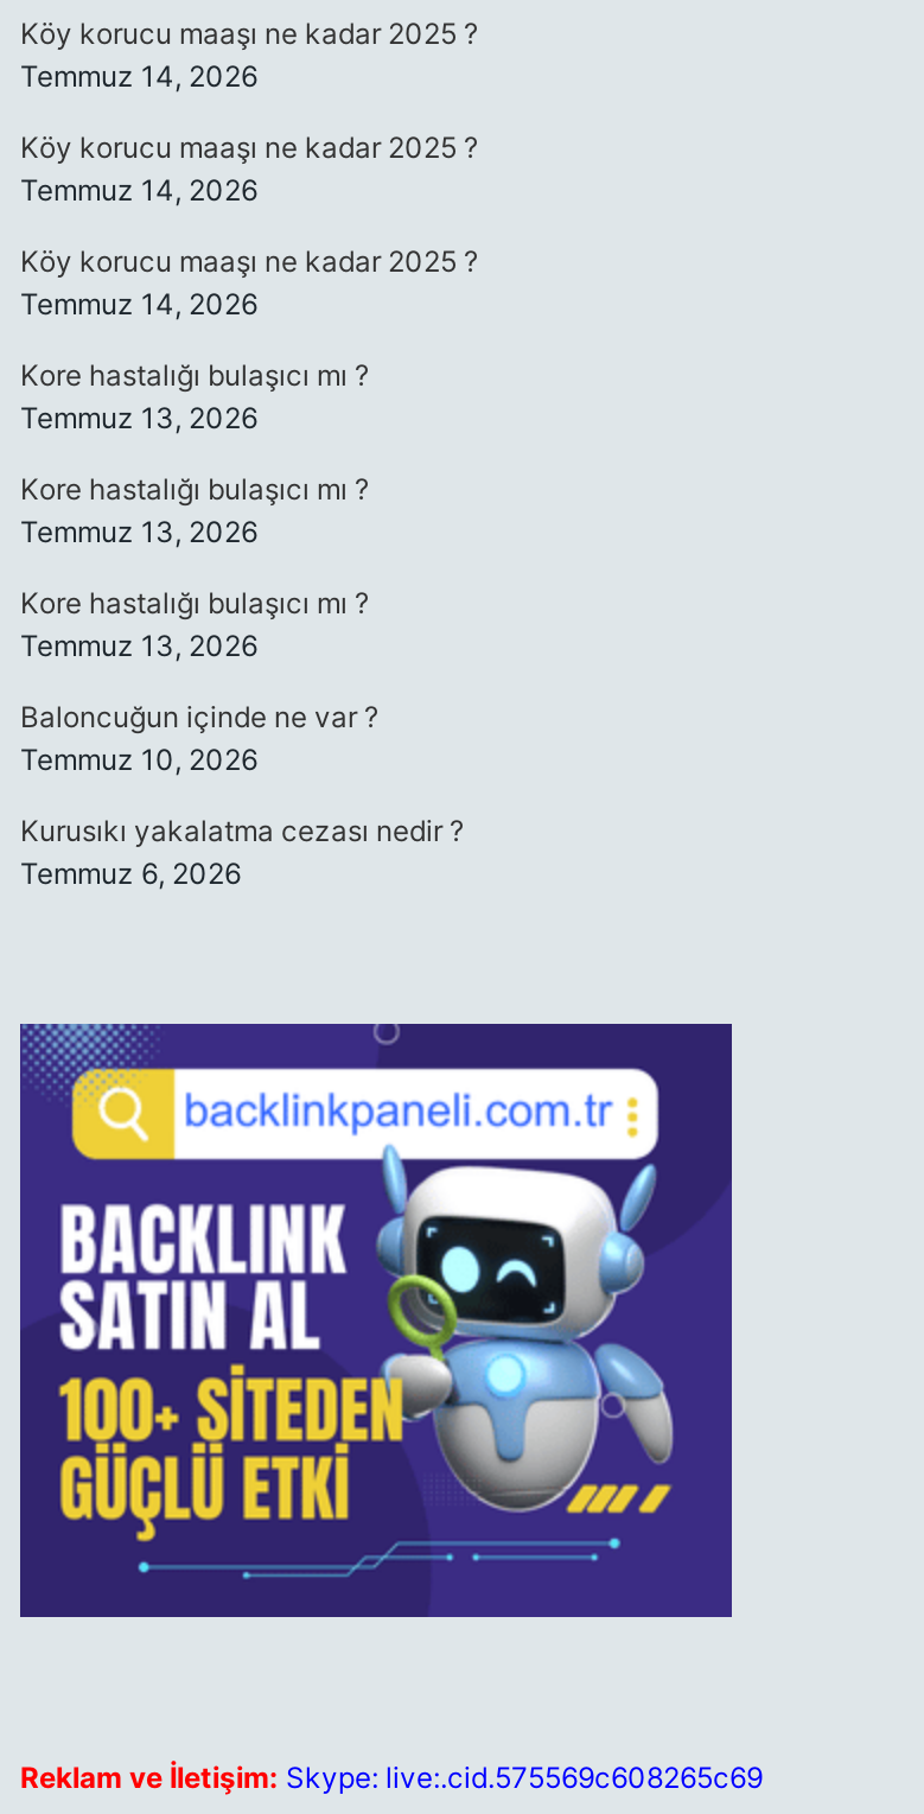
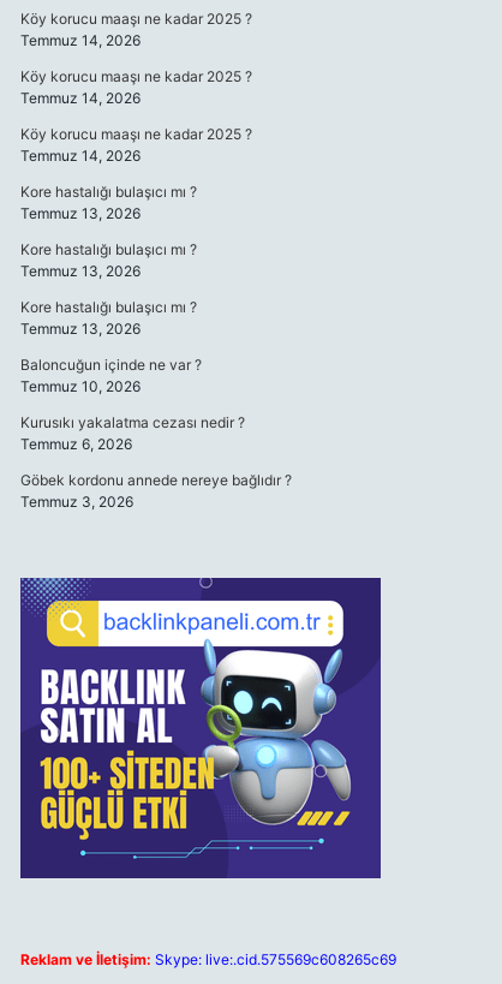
+ Göbek kordonu annede nereye bağlıdır ?
+ Temmuz 3, 2026
